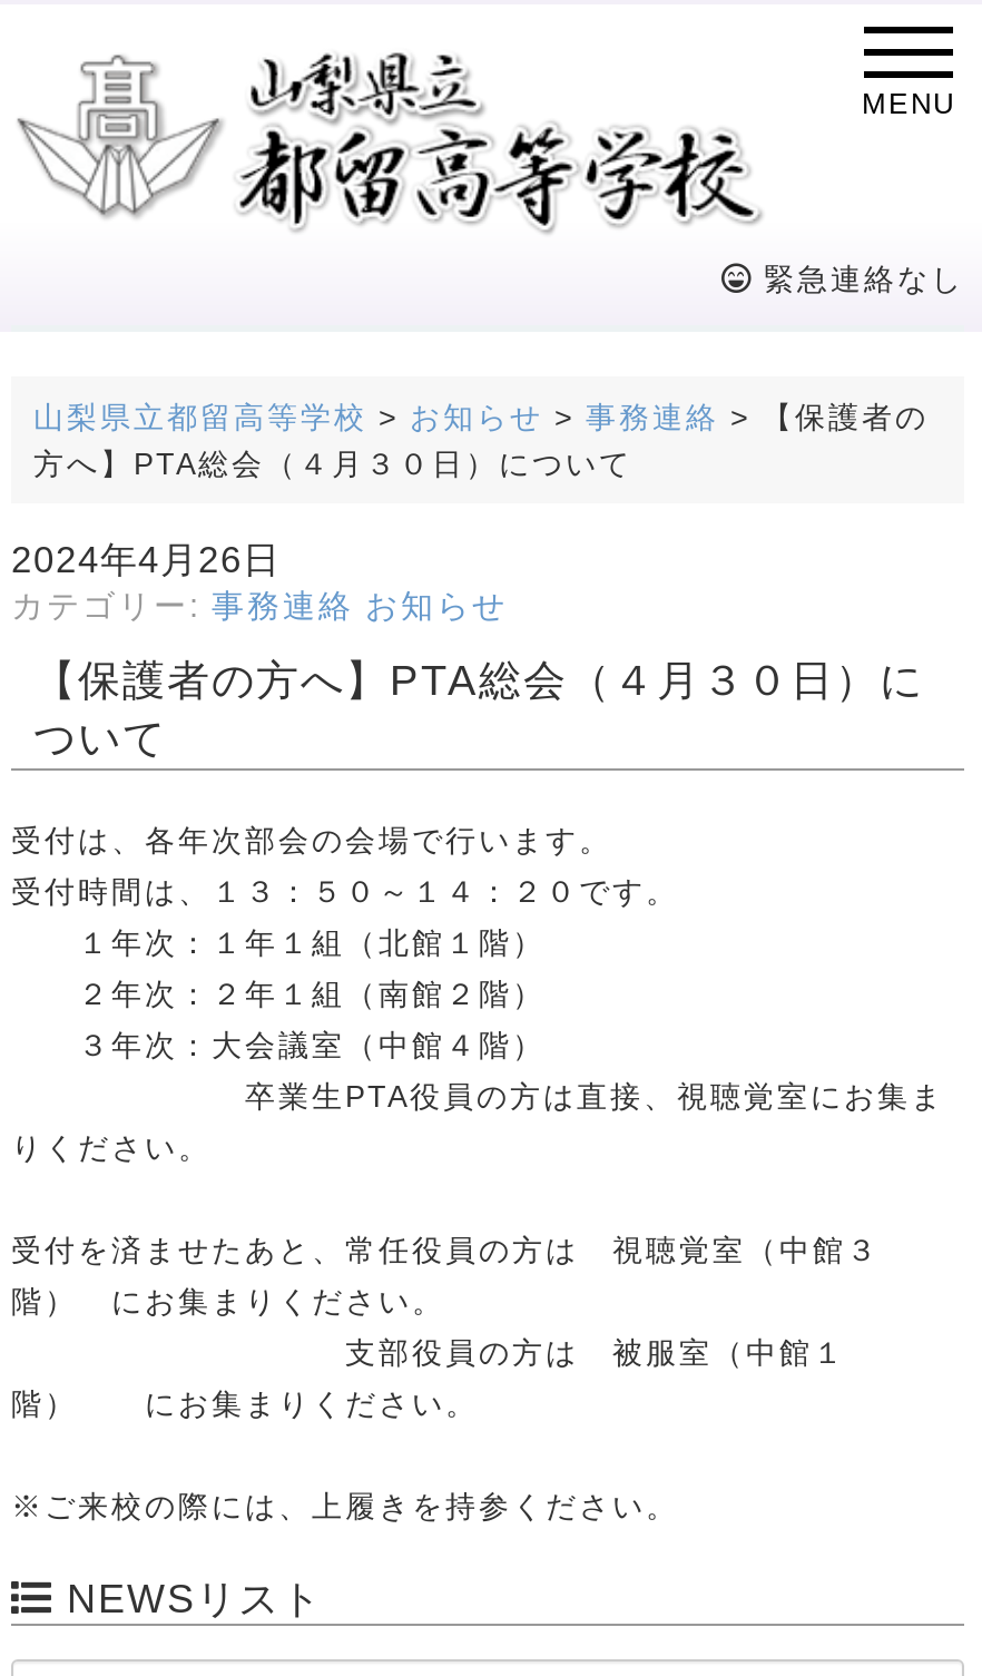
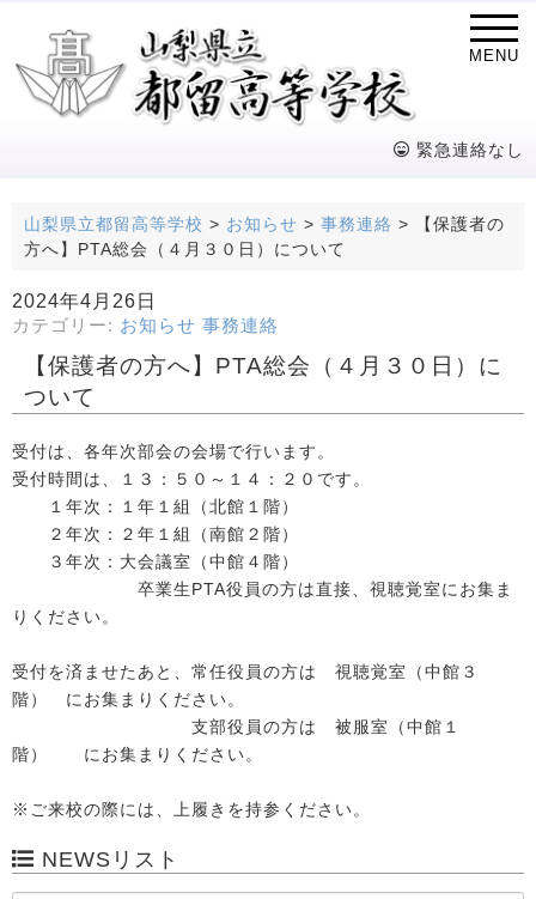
- カテゴリー: 事務連絡 お知らせ
+ カテゴリー: お知らせ 事務連絡
